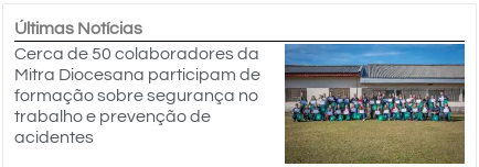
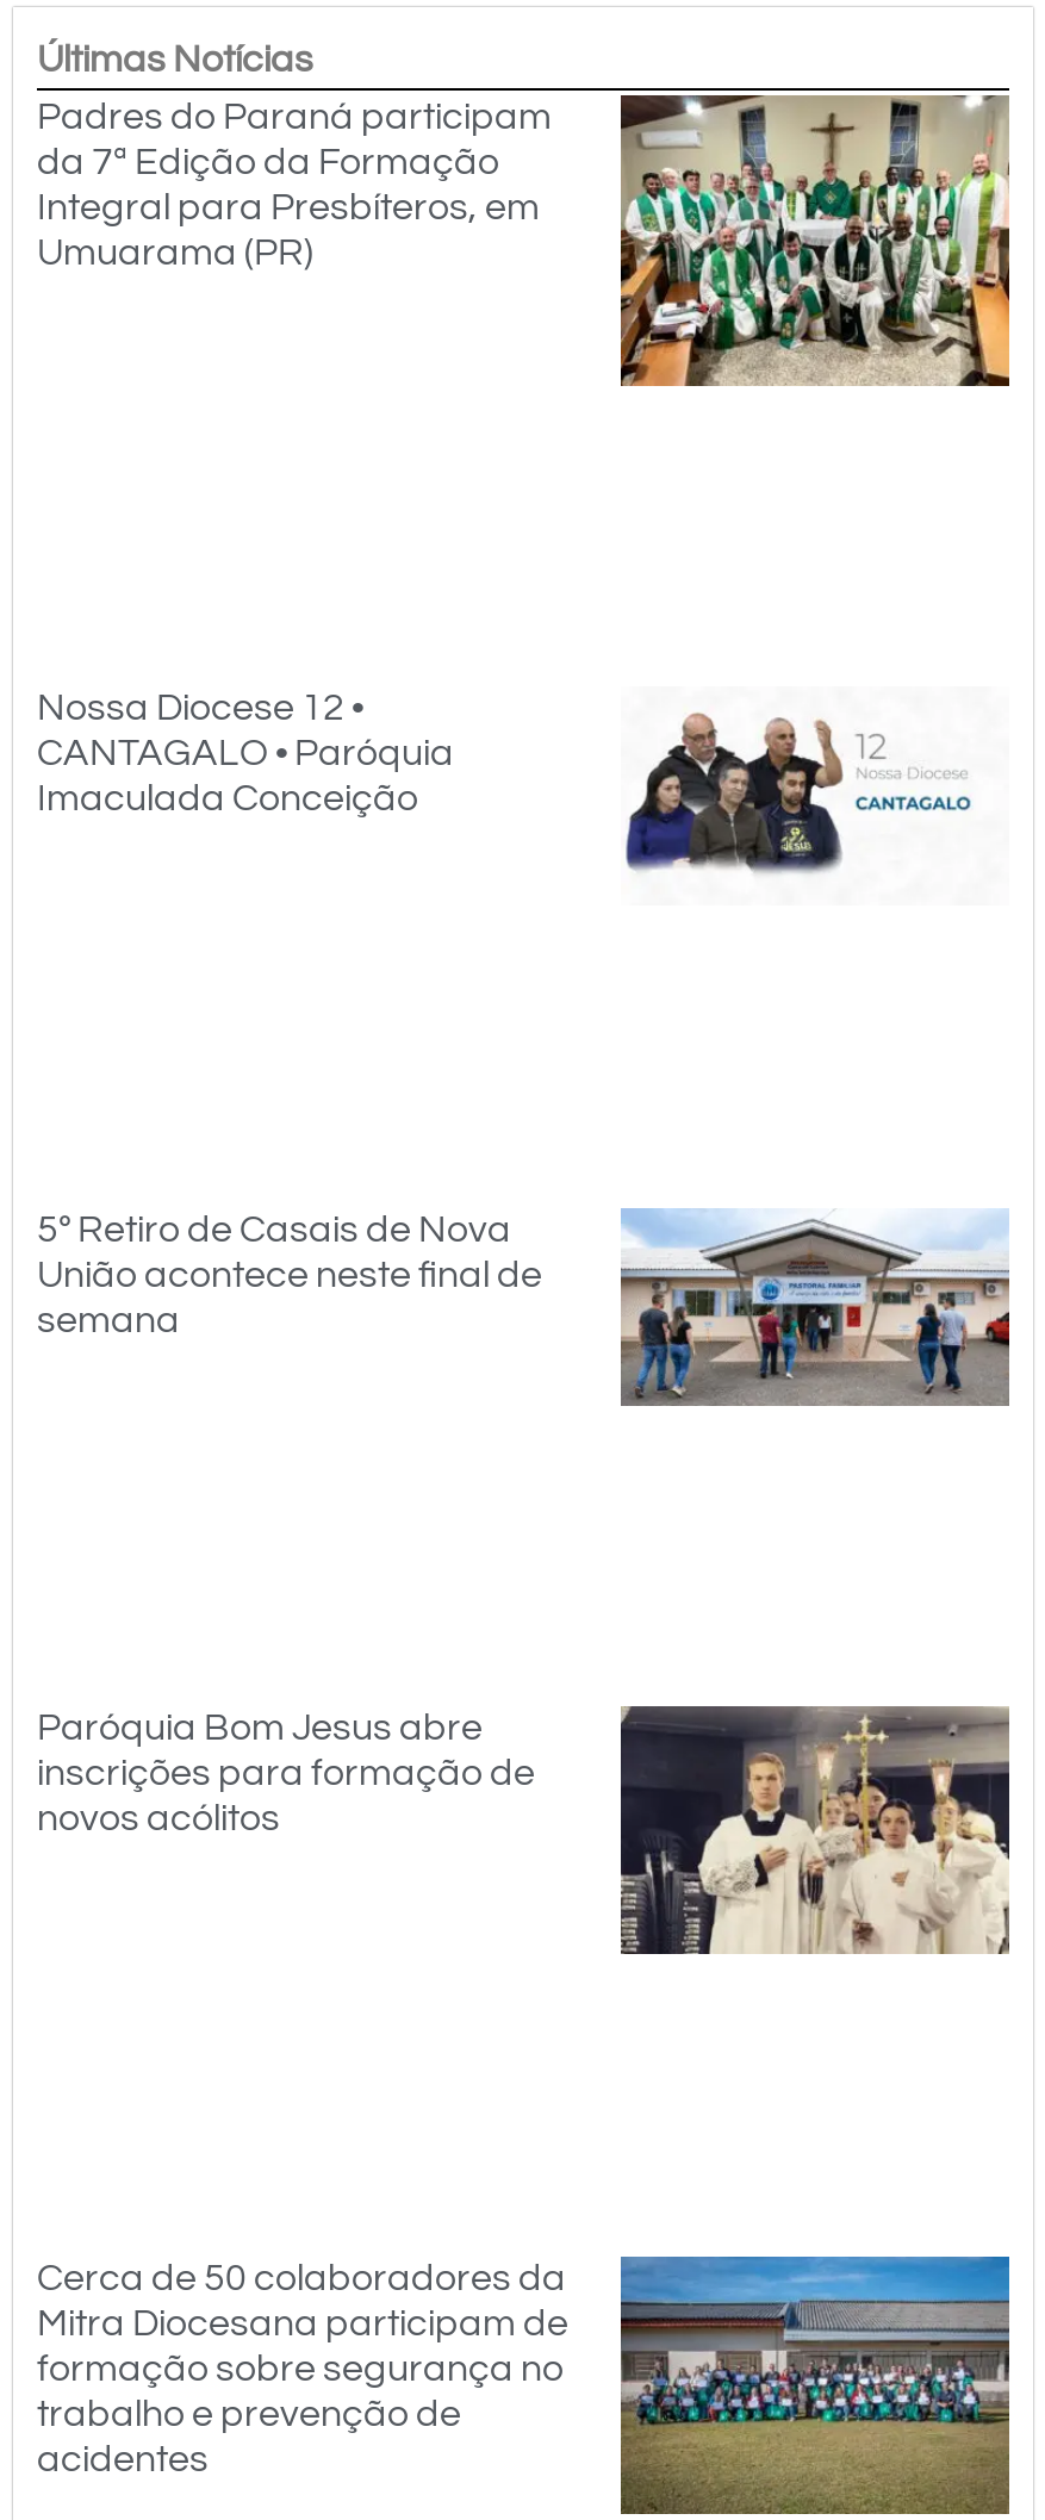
+ [image]
+ Padres do Paraná participam
+ da 7ª Edição da Formação
+ Integral para Presbíteros, em
+ Umuarama (PR)

+ Nossa Diocese 12 •
+ CANTAGALO • Paróquia
+ Imaculada Conceição

+ [image]
+ 5º Retiro de Casais de Nova
+ União acontece neste final de
+ semana

+ [image]
+ Paróquia Bom Jesus abre
+ inscrições para formação de
+ novos acólitos

+ [image]
